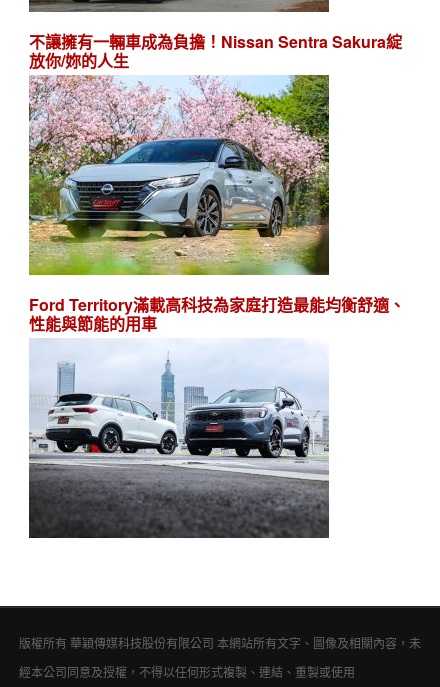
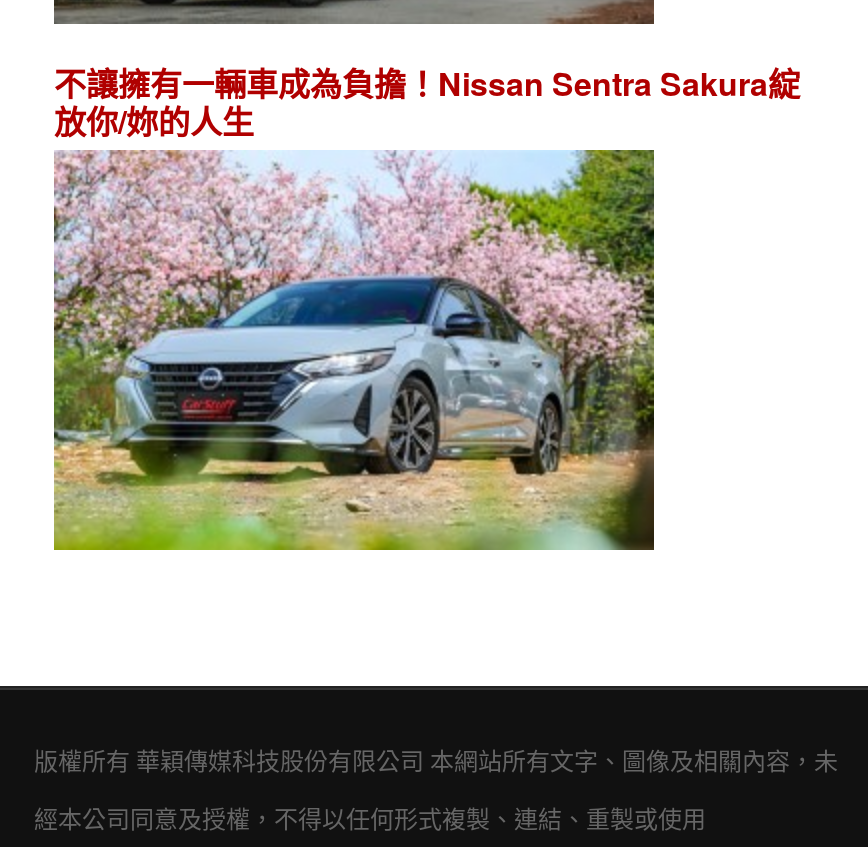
- Ford Territory滿載高科技為家庭打造最能均衡舒適、
- 性能與節能的用車

- [image]
